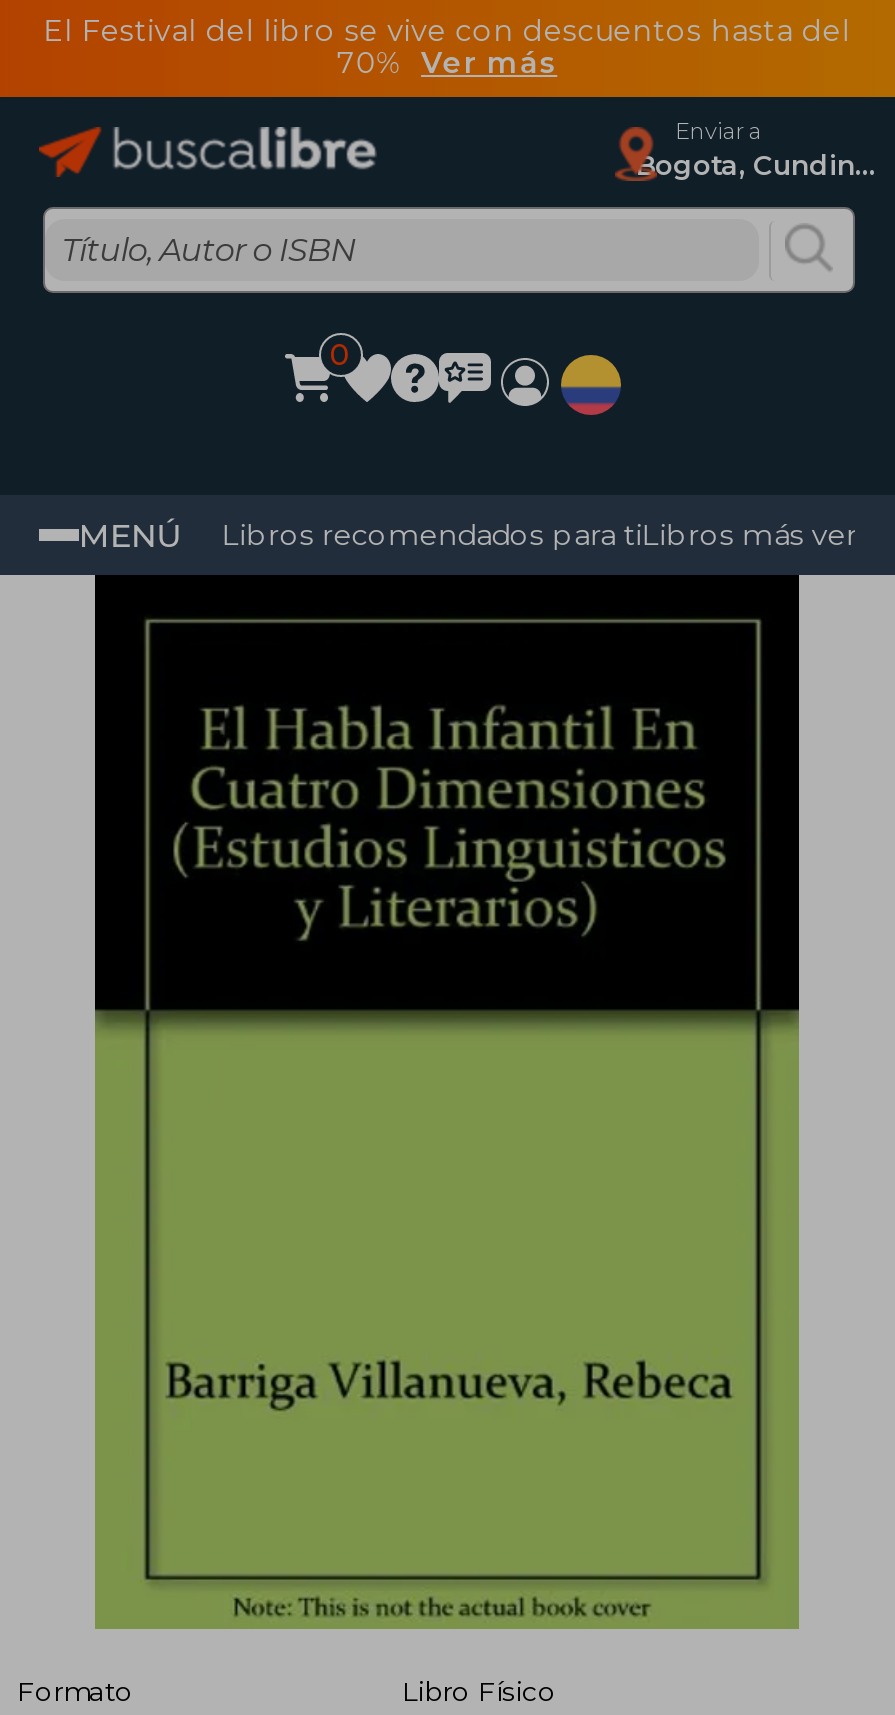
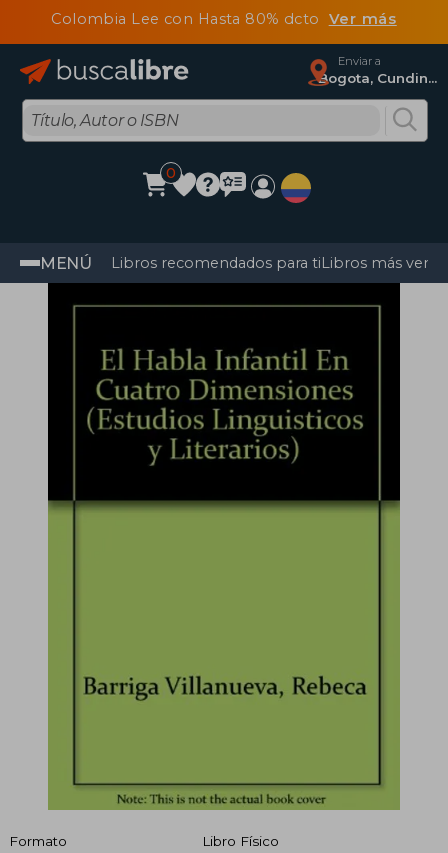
- El Festival del libro se vive con descuentos hasta del
- 70% Ver más
+ Colombia Lee con Hasta 80% dcto Ver más
